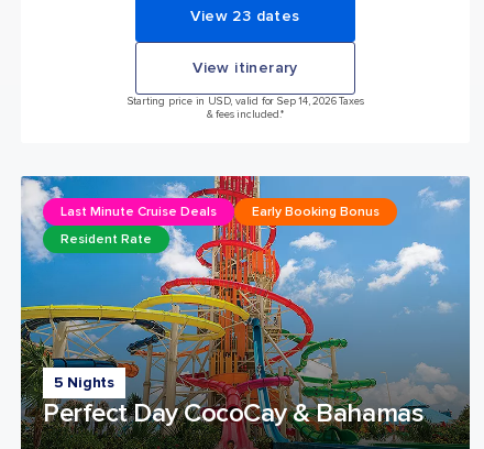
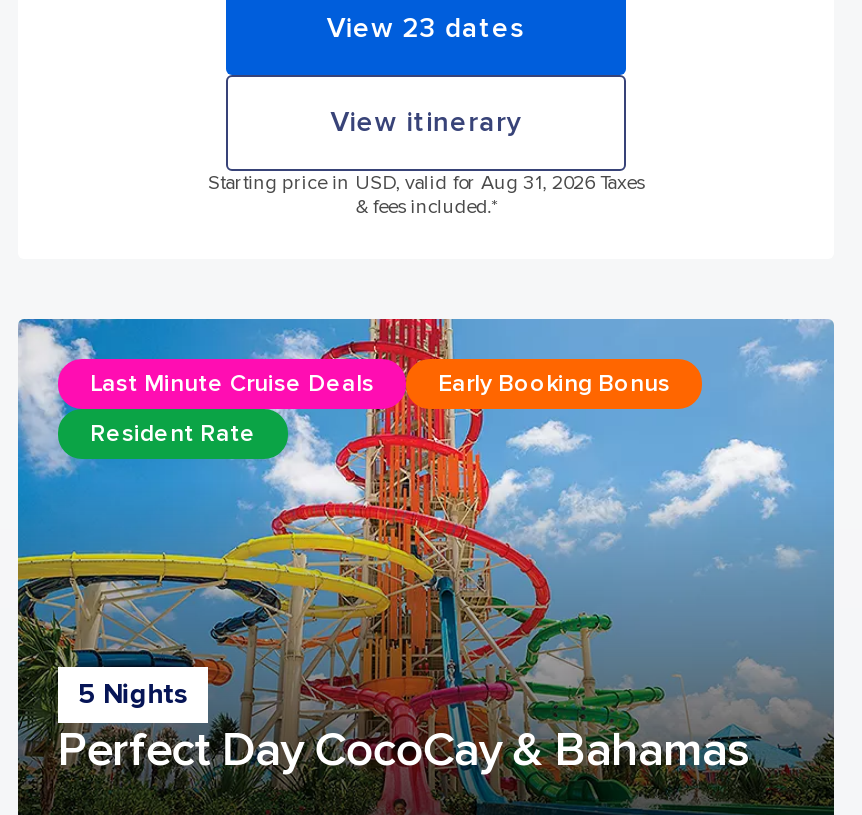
- Starting price in USD, valid for Sep 14, 2026 Taxes
+ Starting price in USD, valid for Aug 31, 2026 Taxes
